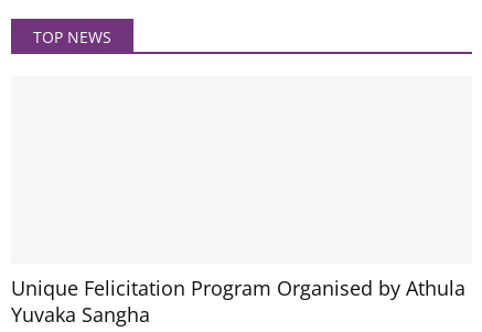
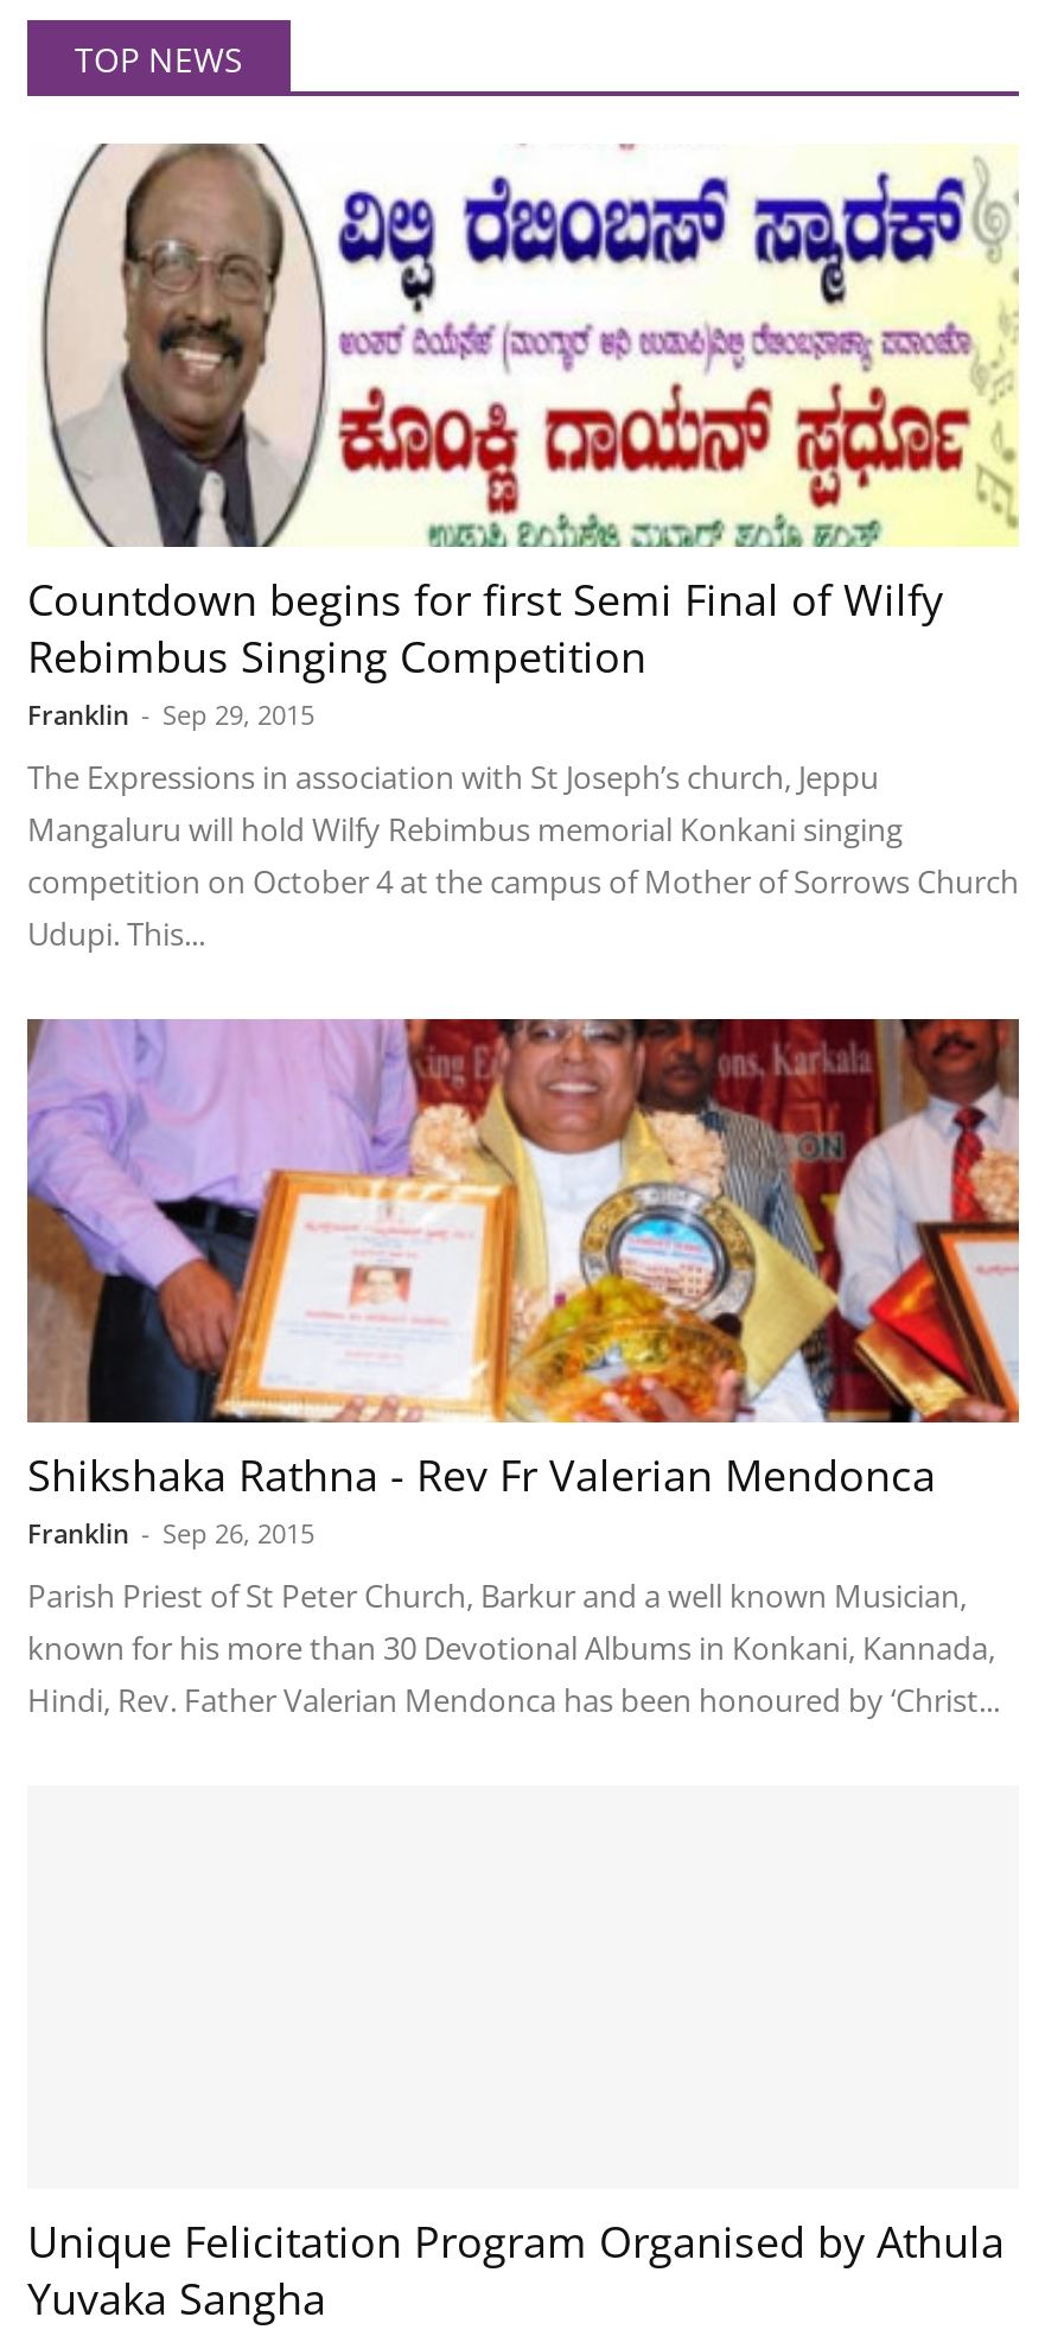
+ [image]
+ Shikshaka Rathna - Rev Fr Valerian Mendonca
+ Franklin - Sep 26, 2015
+ Parish Priest of St Peter Church, Barkur and a well known Musician,
+ known for his more than 30 Devotional Albums in Konkani, Kannada,
+ Hindi, Rev. Father Valerian Mendonca has been honoured by ‘Christ...

+ [image]
+ Countdown begins for first Semi Final of Wilfy
+ Rebimbus Singing Competition
+ Franklin - Sep 29, 2015
+ The Expressions in association with St Joseph’s church, Jeppu
+ Mangaluru will hold Wilfy Rebimbus memorial Konkani singing
+ competition on October 4 at the campus of Mother of Sorrows Church
+ Udupi. This...
